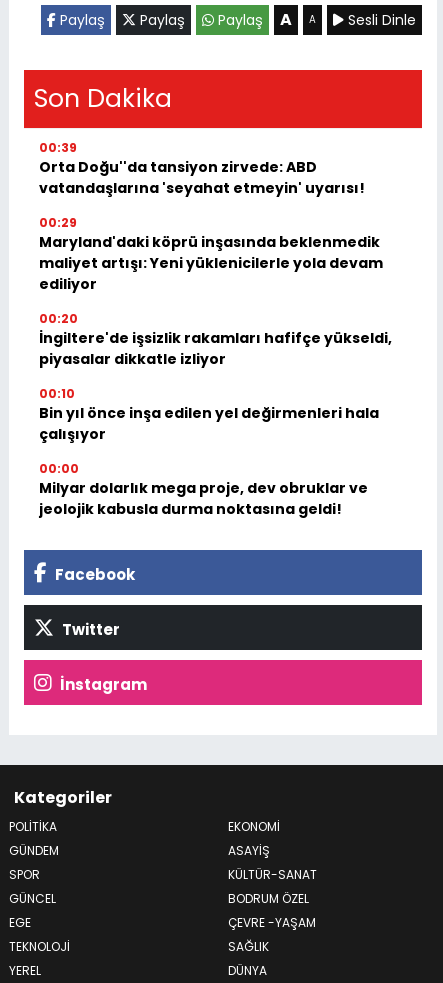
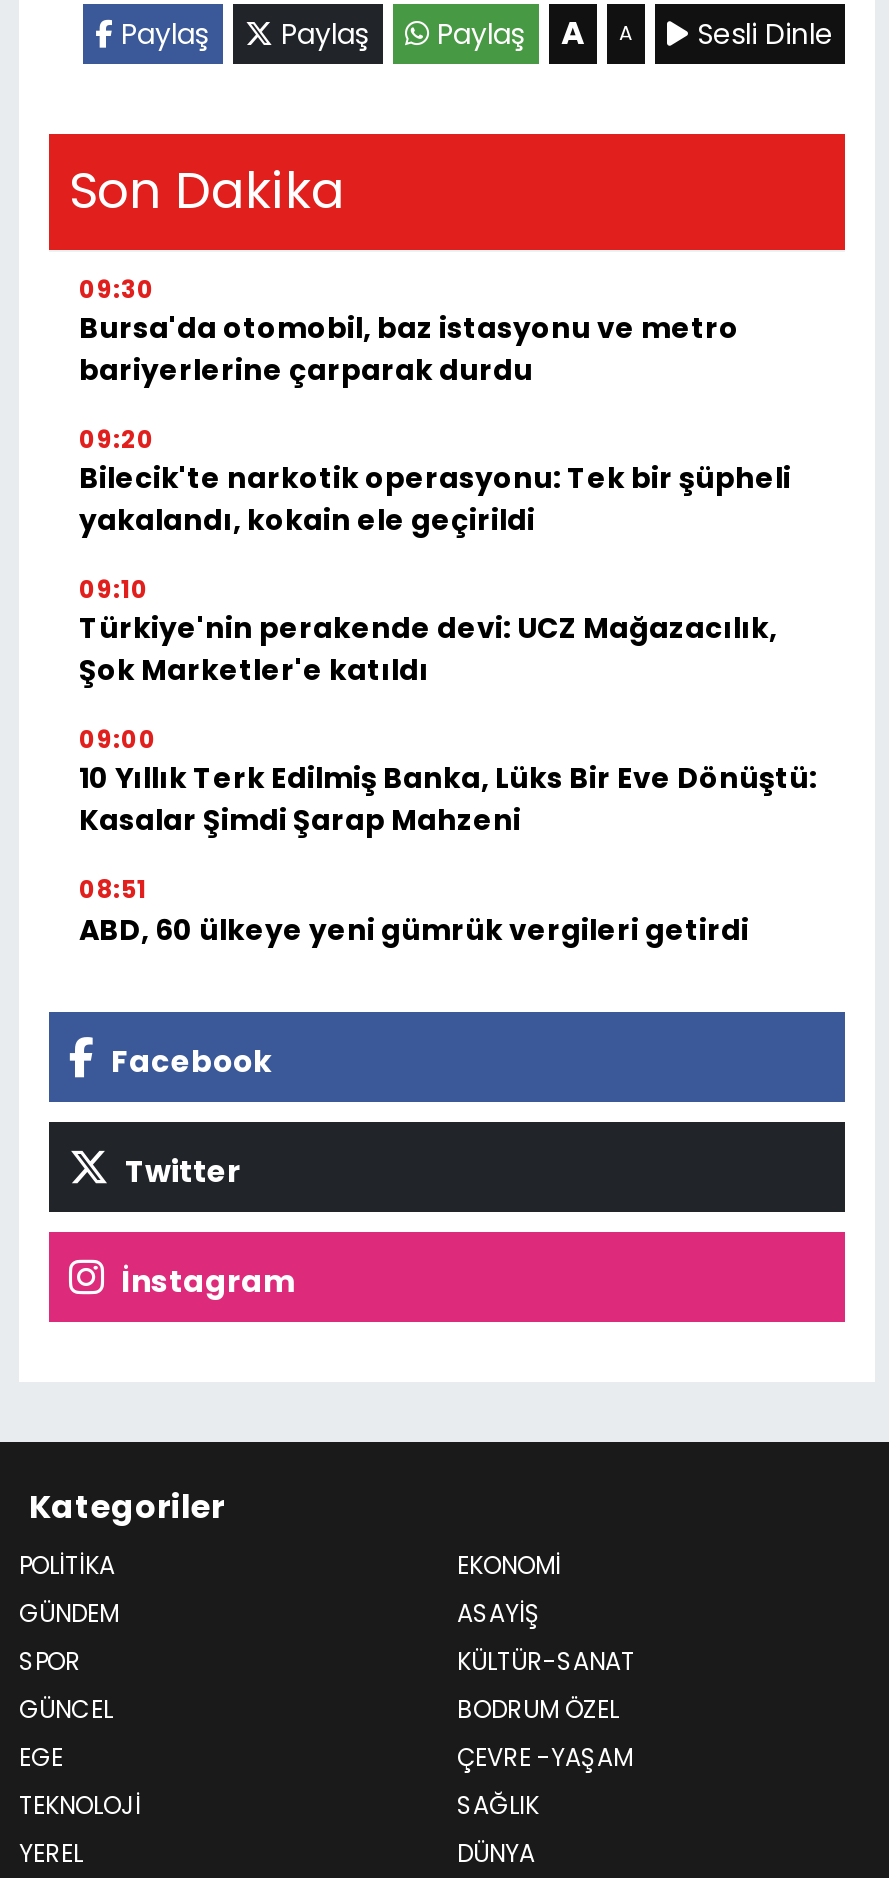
- 00:39
- Orta Doğu''da tansiyon zirvede: ABD
- vatandaşlarına 'seyahat etmeyin' uyarısı!
+ 09:30
+ Bursa'da otomobil, baz istasyonu ve metro
+ bariyerlerine çarparak durdu

- 00:29
- Maryland'daki köprü inşasında beklenmedik
- maliyet artışı: Yeni yüklenicilerle yola devam
- ediliyor
+ 09:20
+ Bilecik'te narkotik operasyonu: Tek bir şüpheli
+ yakalandı, kokain ele geçirildi

- 00:20
- İngiltere'de işsizlik rakamları hafifçe yükseldi,
- piyasalar dikkatle izliyor
+ 09:10
+ Türkiye'nin perakende devi: UCZ Mağazacılık,
+ Şok Marketler'e katıldı

- 00:10
- Bin yıl önce inşa edilen yel değirmenleri hala
- çalışıyor
+ 09:00
+ 10 Yıllık Terk Edilmiş Banka, Lüks Bir Eve Dönüştü:
+ Kasalar Şimdi Şarap Mahzeni

- 00:00
- Milyar dolarlık mega proje, dev obruklar ve
- jeolojik kabusla durma noktasına geldi!
+ 08:51
+ ABD, 60 ülkeye yeni gümrük vergileri getirdi
